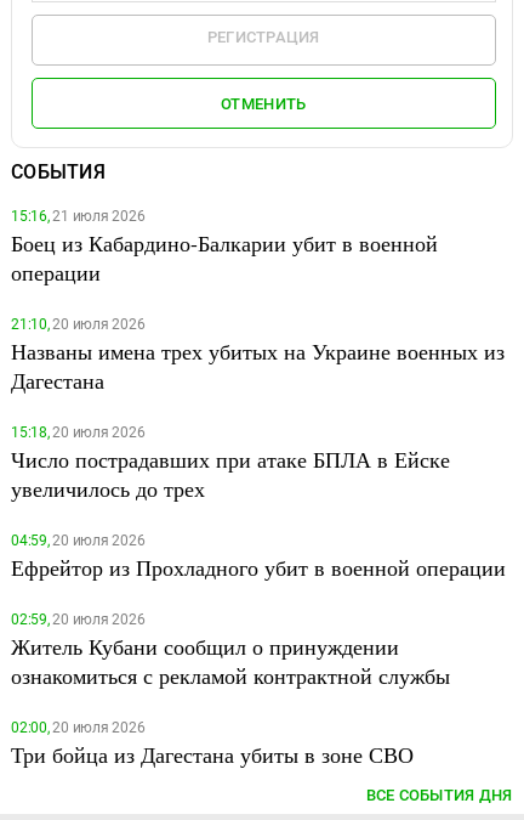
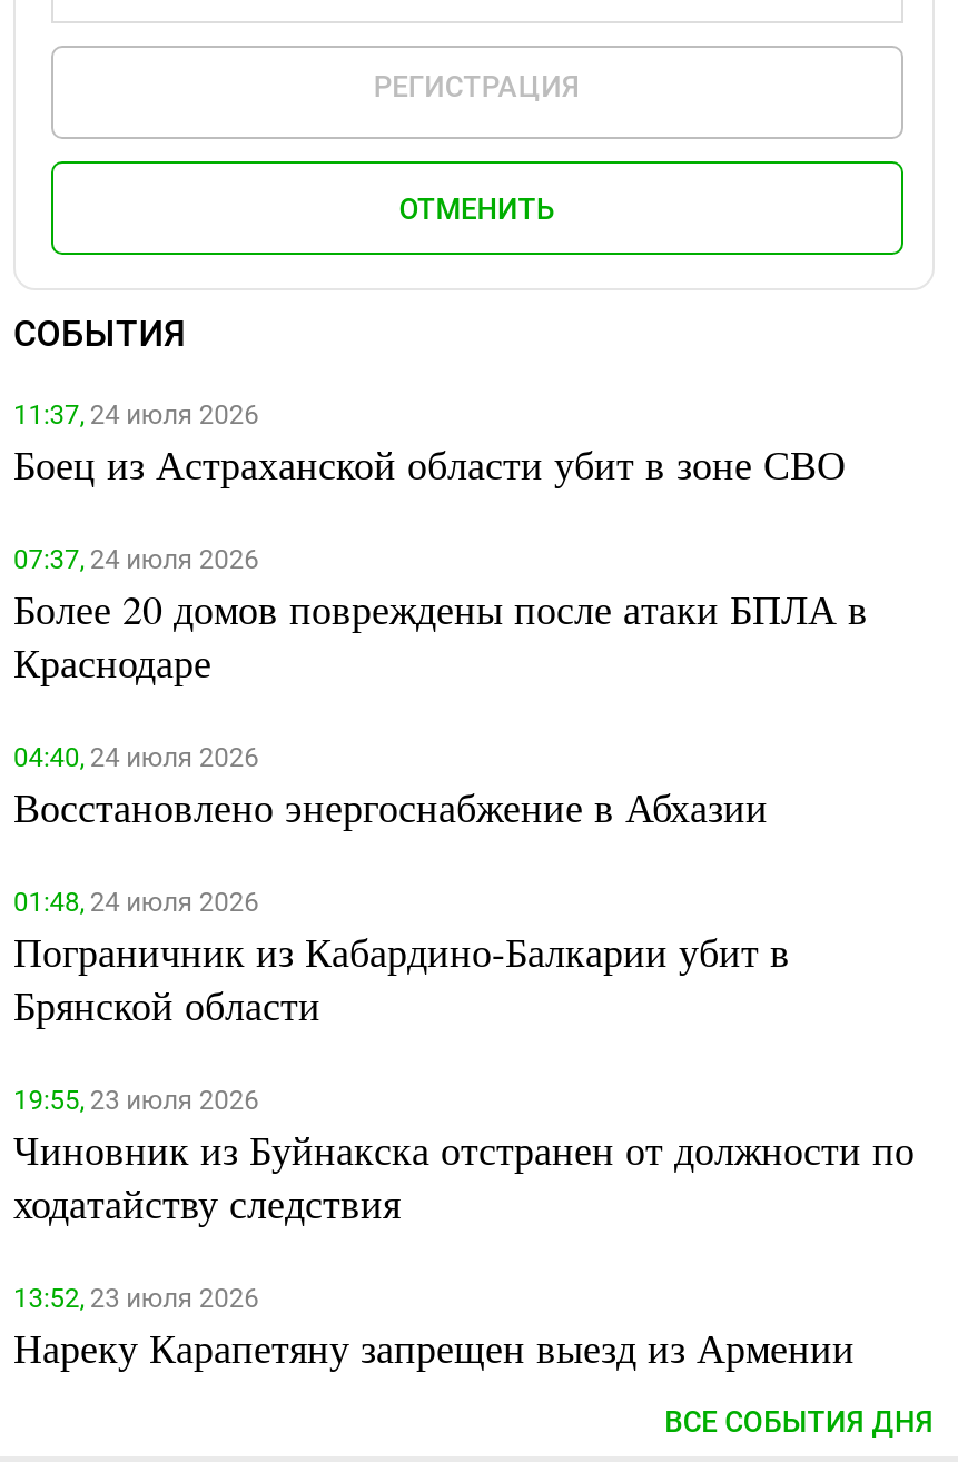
- 15:16, 21 июля 2026
- Боец из Кабардино-Балкарии убит в военной
- операции
+ 11:37, 24 июля 2026
+ Боец из Астраханской области убит в зоне СВО

- 21:10, 20 июля 2026
- Названы имена трех убитых на Украине военных из
- Дагестана
+ 07:37, 24 июля 2026
+ Более 20 домов повреждены после атаки БПЛА в
+ Краснодаре

- 15:18, 20 июля 2026
- Число пострадавших при атаке БПЛА в Ейске
- увеличилось до трех
+ 04:40, 24 июля 2026
+ Восстановлено энергоснабжение в Абхазии

- 04:59, 20 июля 2026
- Ефрейтор из Прохладного убит в военной операции
+ 01:48, 24 июля 2026
+ Пограничник из Кабардино-Балкарии убит в
+ Брянской области

- 02:59, 20 июля 2026
- Житель Кубани сообщил о принуждении
- ознакомиться с рекламой контрактной службы
+ 19:55, 23 июля 2026
+ Чиновник из Буйнакска отстранен от должности по
+ ходатайству следствия

- 02:00, 20 июля 2026
- Три бойца из Дагестана убиты в зоне СВО
+ 13:52, 23 июля 2026
+ Нареку Карапетяну запрещен выезд из Армении
